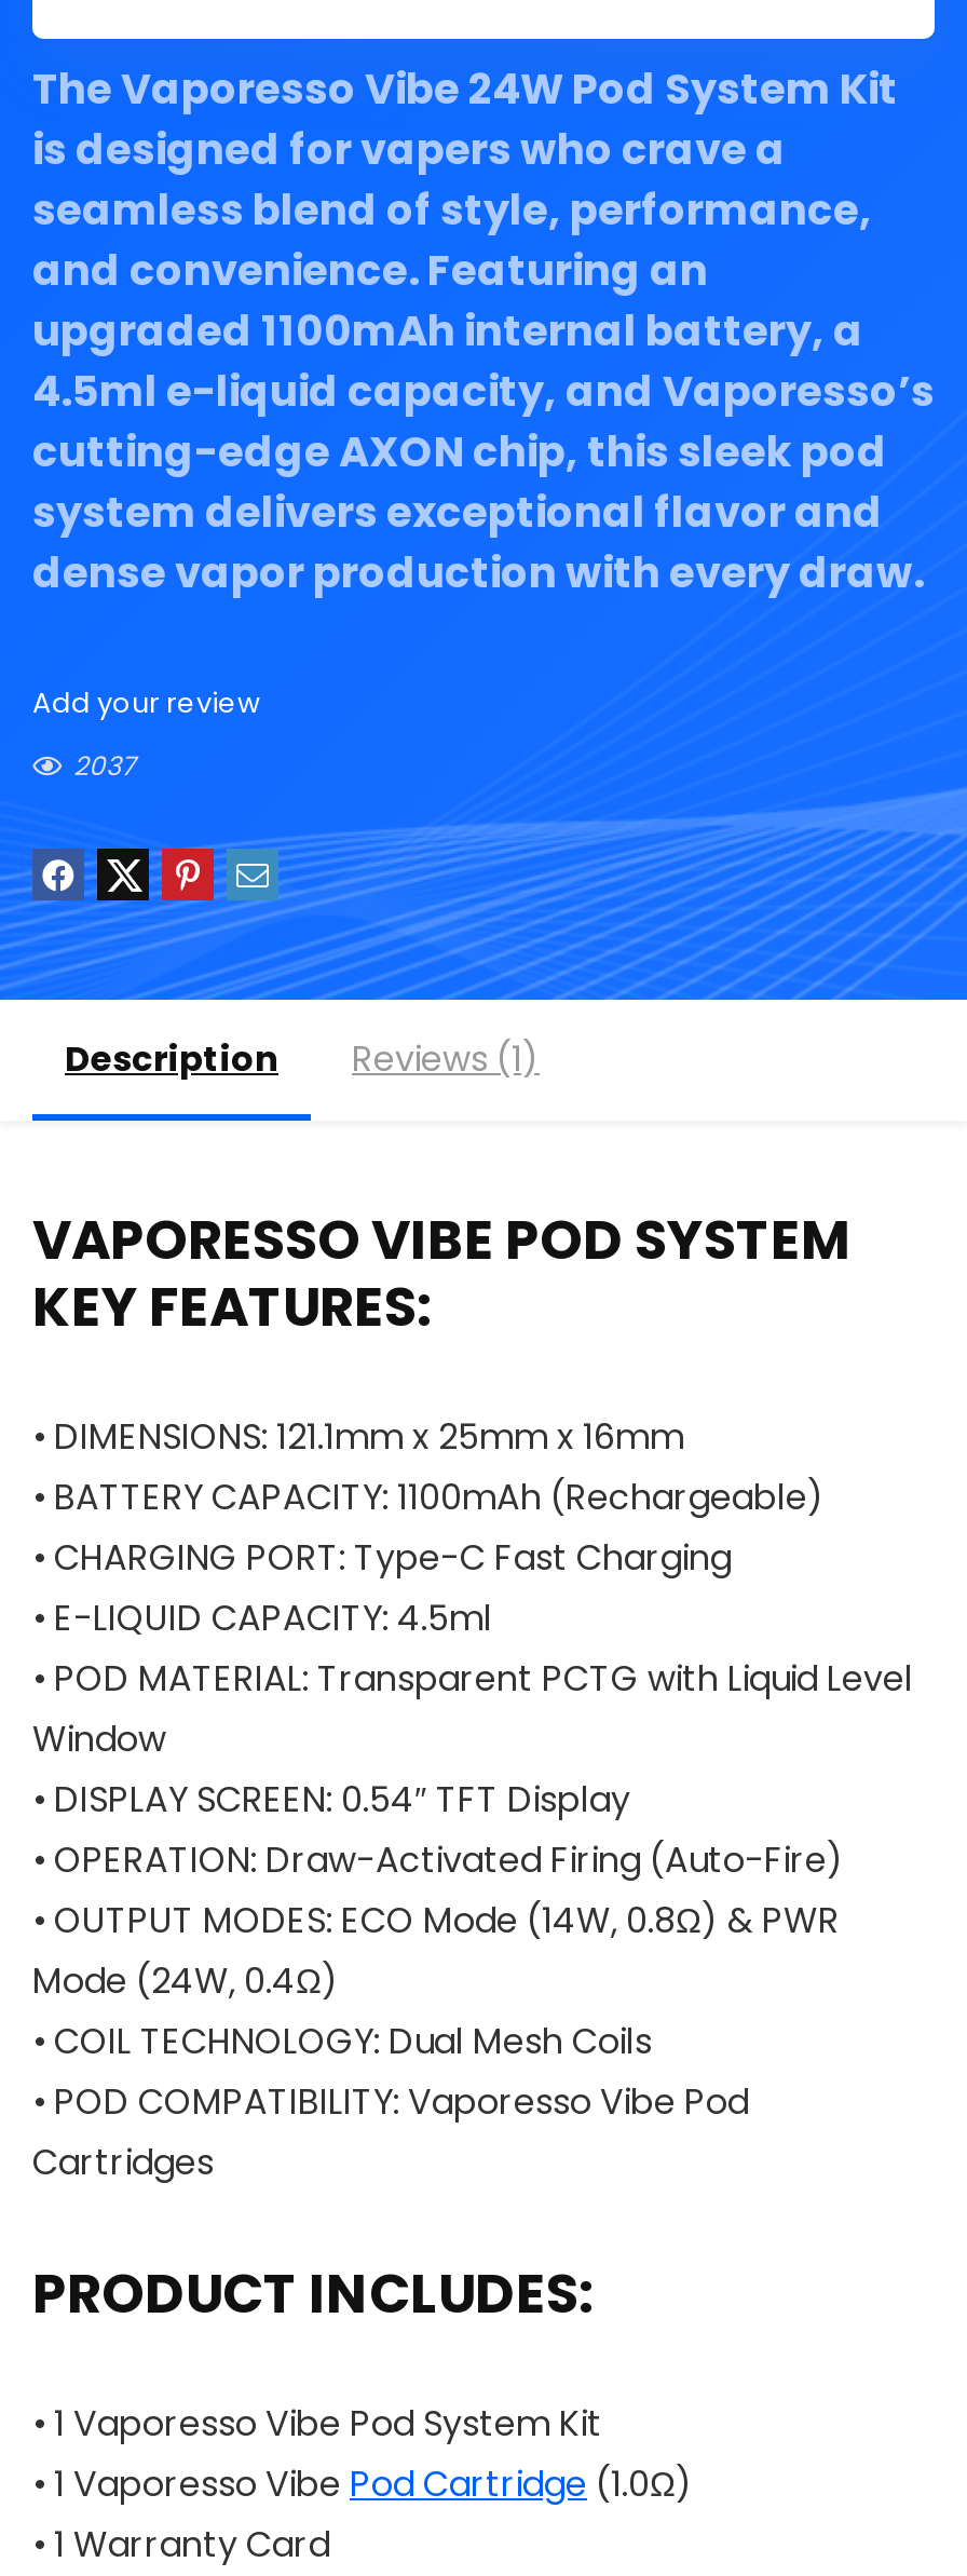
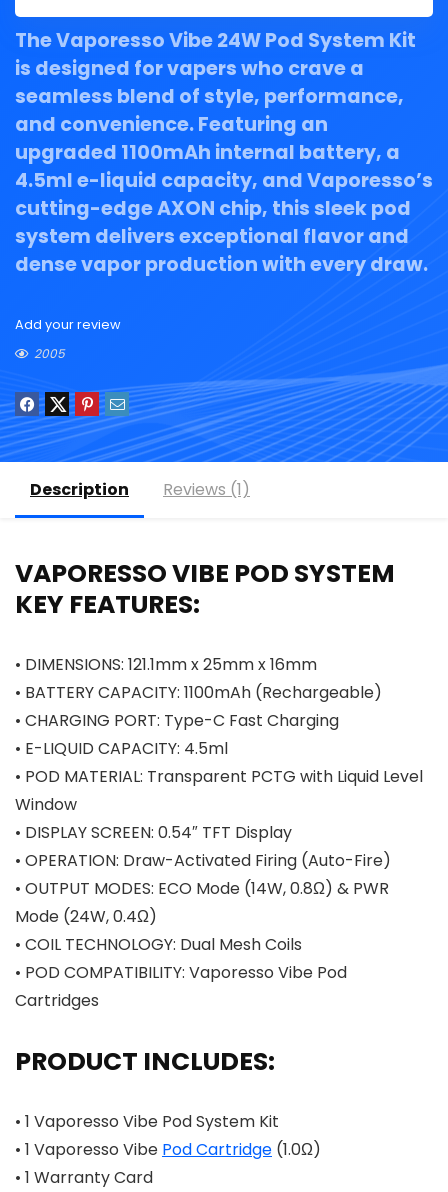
- 2037
+ 2005
